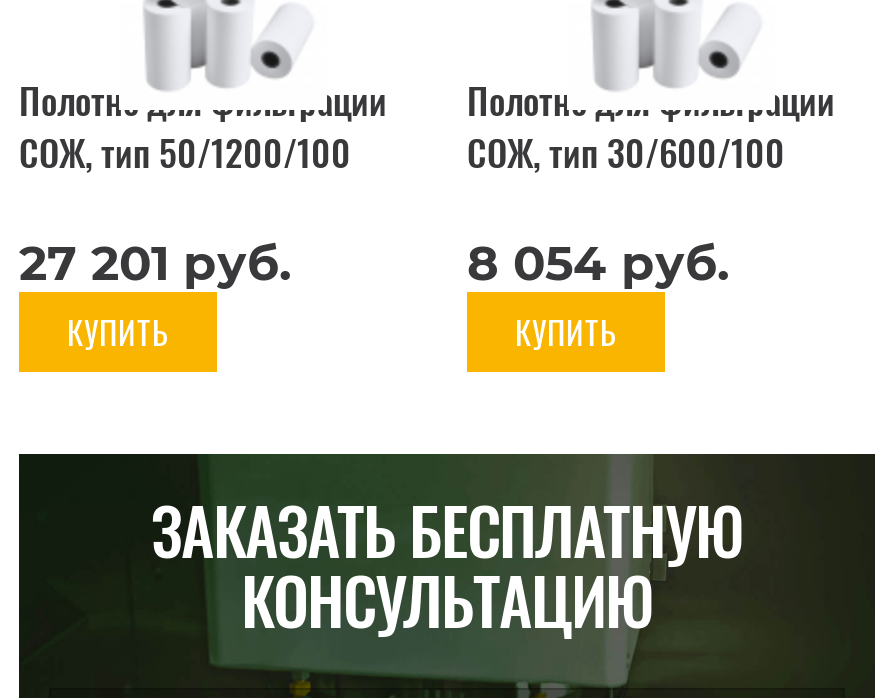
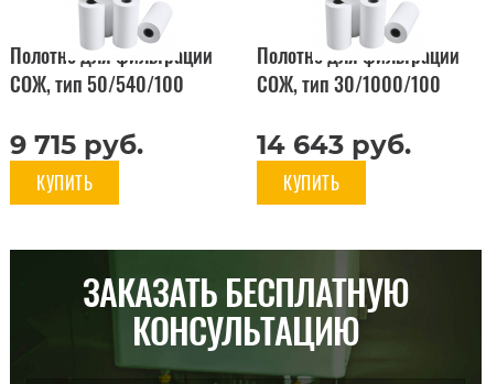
- СОЖ, тип 50/1200/100
+ СОЖ, тип 50/540/100

- СОЖ, тип 30/600/100
+ СОЖ, тип 30/1000/100

- 27 201 руб.
+ 9 715 руб.

- 8 054 руб.
+ 14 643 руб.
